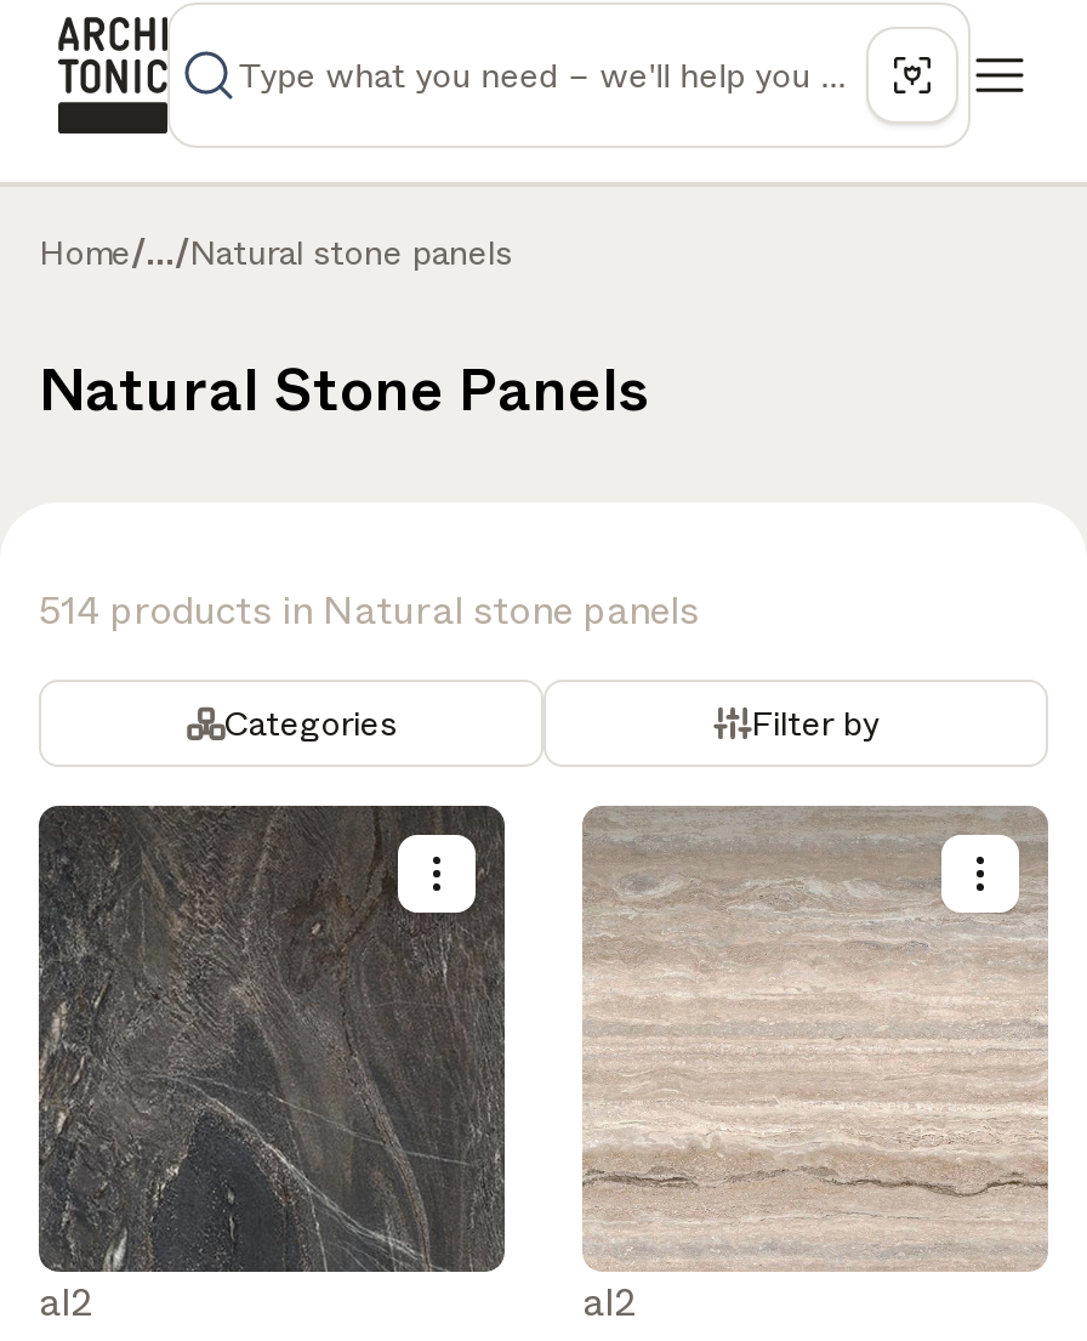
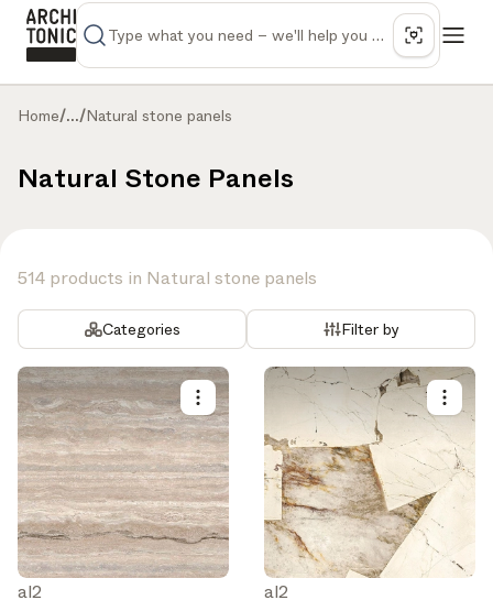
- [image]
+ [image]

- [image]
+ [image]
